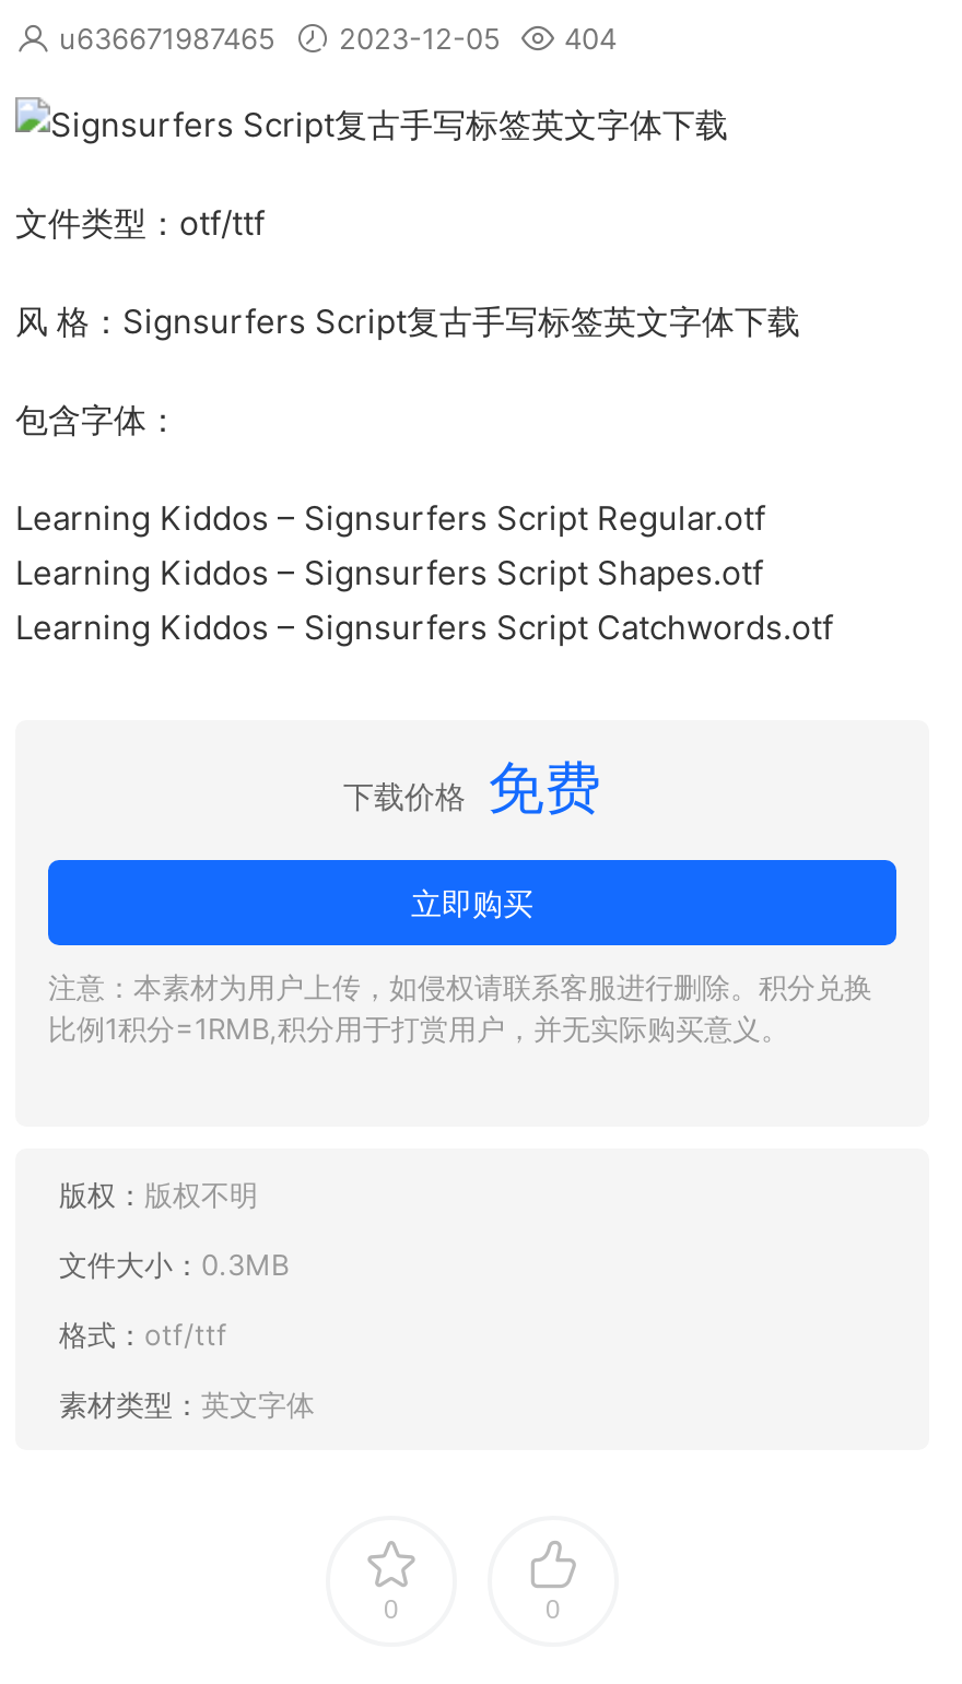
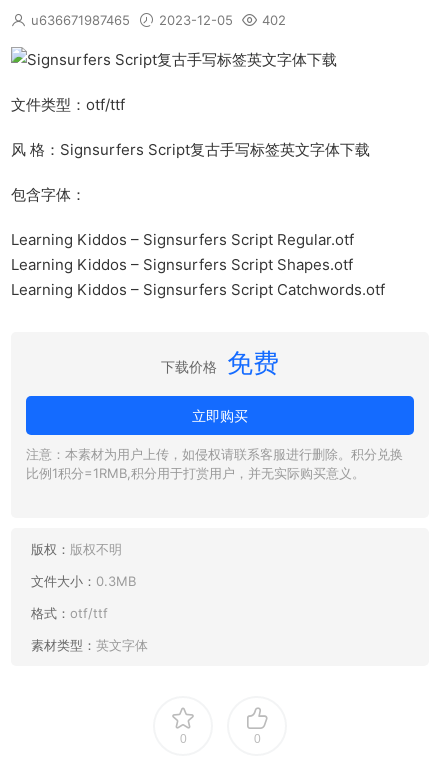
- u636671987465 2023-12-05 404
+ u636671987465 2023-12-05 402
